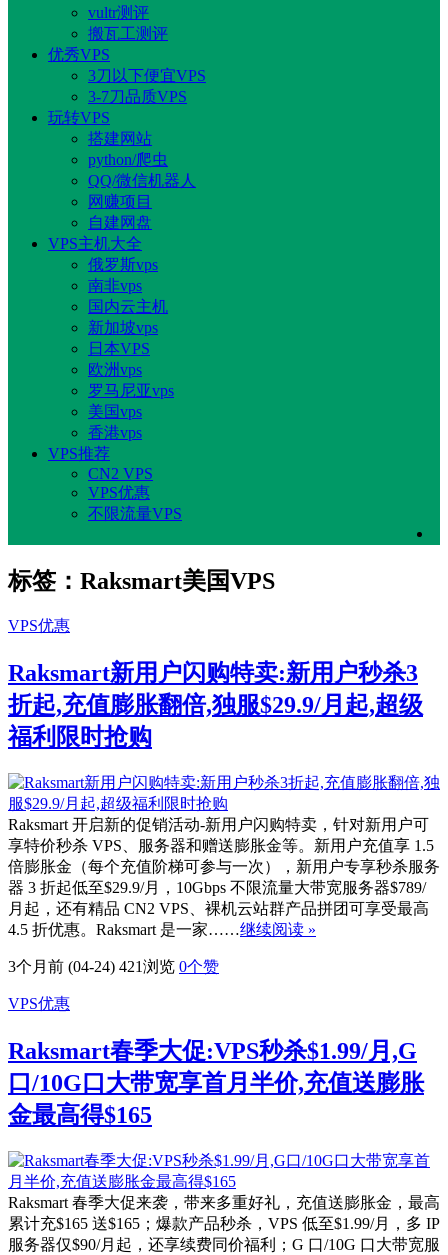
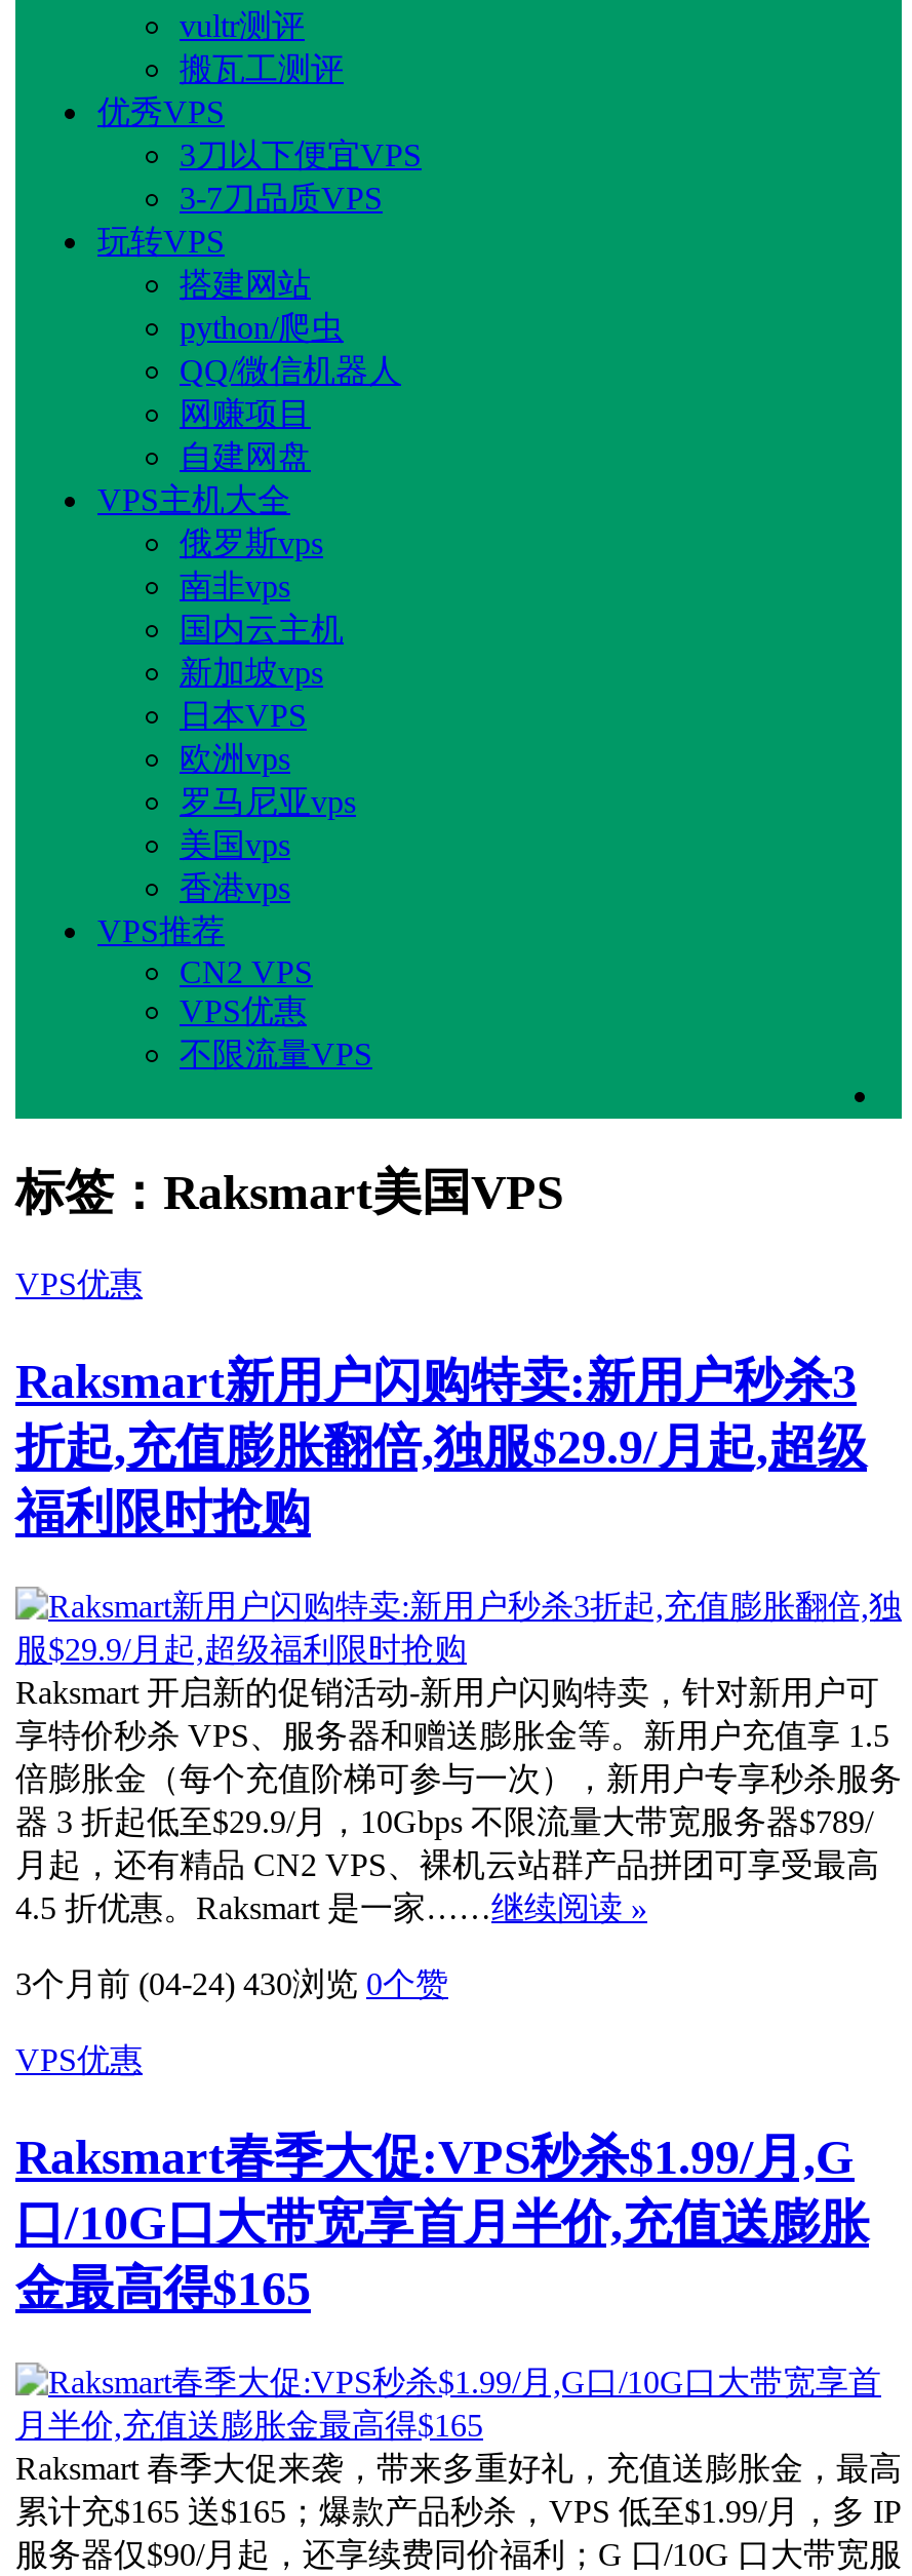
- 3个月前 (04-24) 421浏览 0个赞
+ 3个月前 (04-24) 430浏览 0个赞
